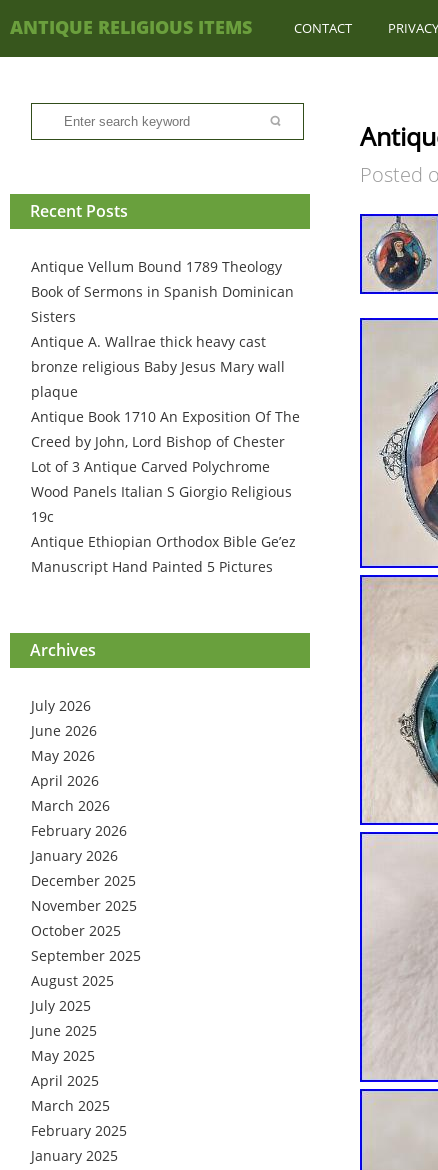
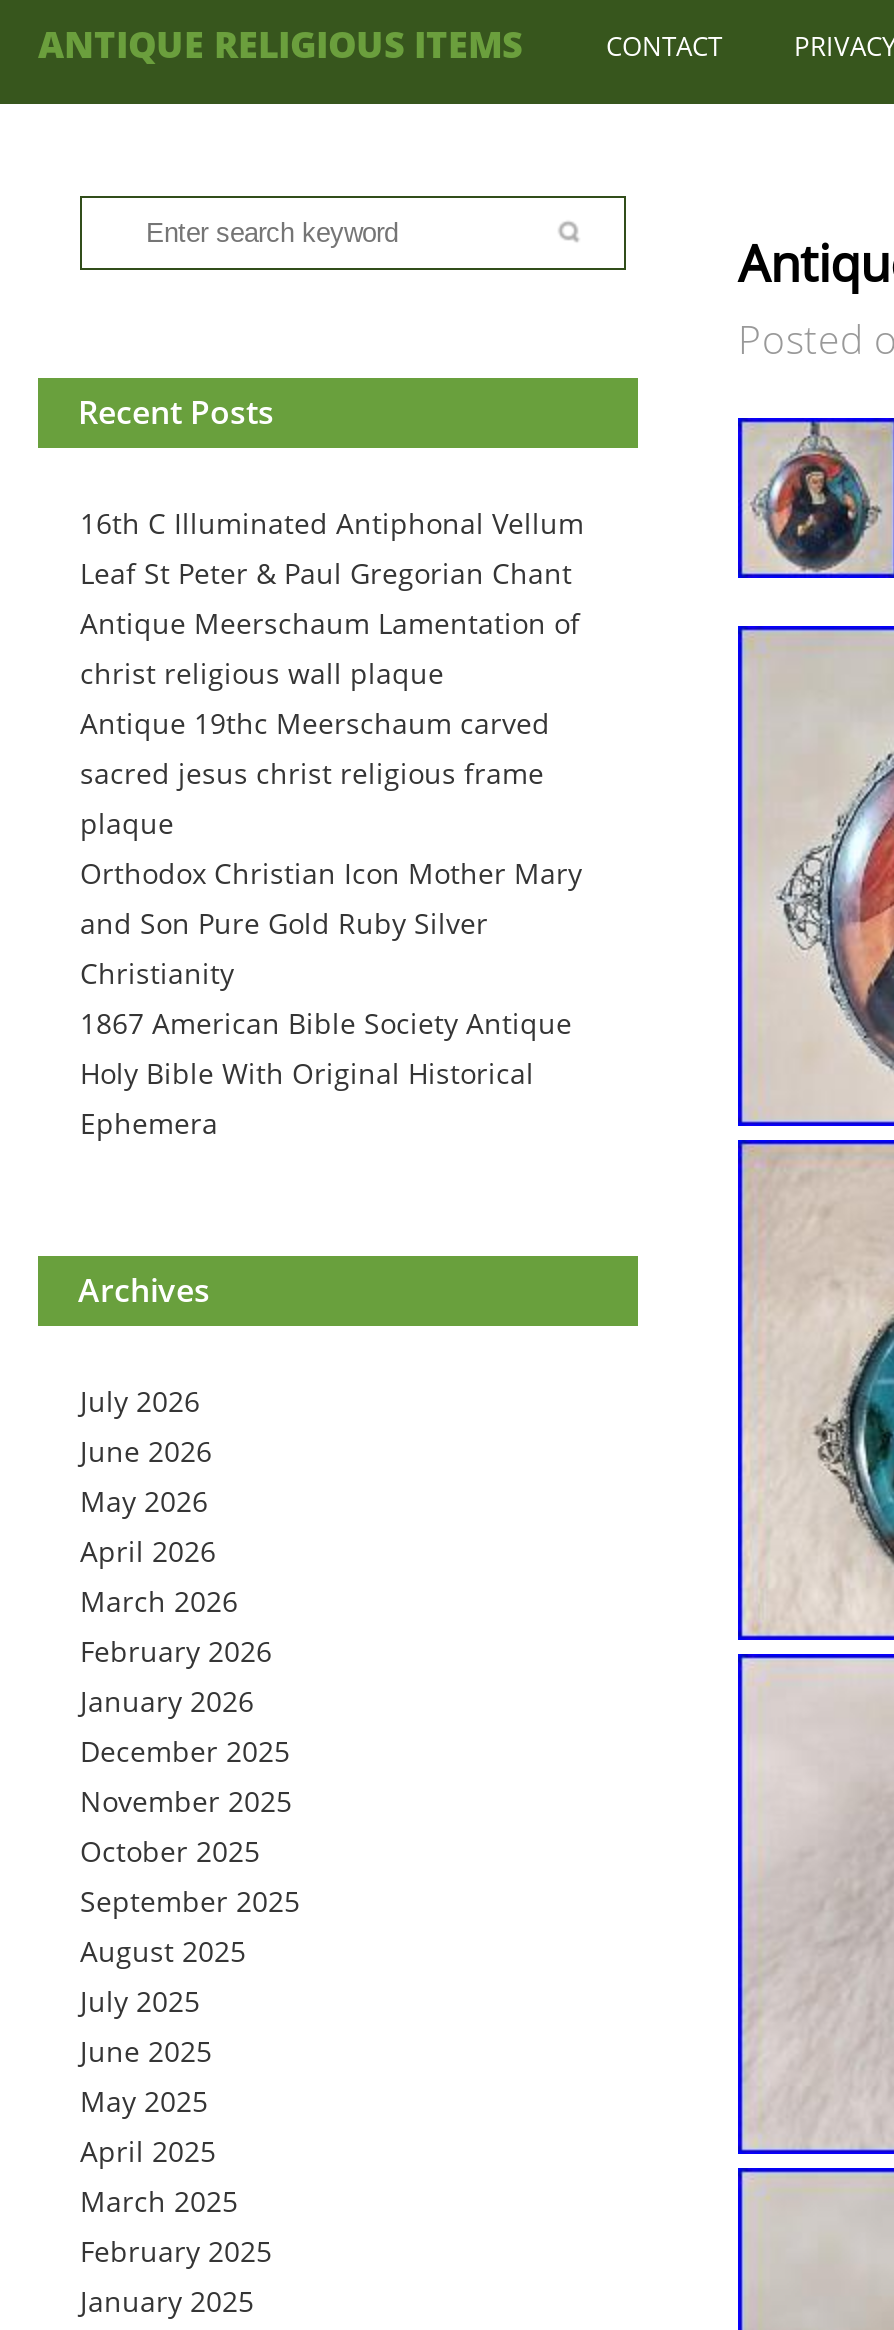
- Antique Vellum Bound 1789 Theology
- Book of Sermons in Spanish Dominican
- Sisters
- Antique A. Wallrae thick heavy cast
- bronze religious Baby Jesus Mary wall
+ 16th C Illuminated Antiphonal Vellum
+ Leaf St Peter & Paul Gregorian Chant
+ Antique Meerschaum Lamentation of
+ christ religious wall plaque
+ Antique 19thc Meerschaum carved
+ sacred jesus christ religious frame

moved down: plaque

- Antique Book 1710 An Exposition Of The
- Creed by John, Lord Bishop of Chester
- Lot of 3 Antique Carved Polychrome
- Wood Panels Italian S Giorgio Religious
- 19c
- Antique Ethiopian Orthodox Bible Ge’ez
- Manuscript Hand Painted 5 Pictures
+ Orthodox Christian Icon Mother Mary
+ and Son Pure Gold Ruby Silver
+ Christianity
+ 1867 American Bible Society Antique
+ Holy Bible With Original Historical
+ Ephemera
